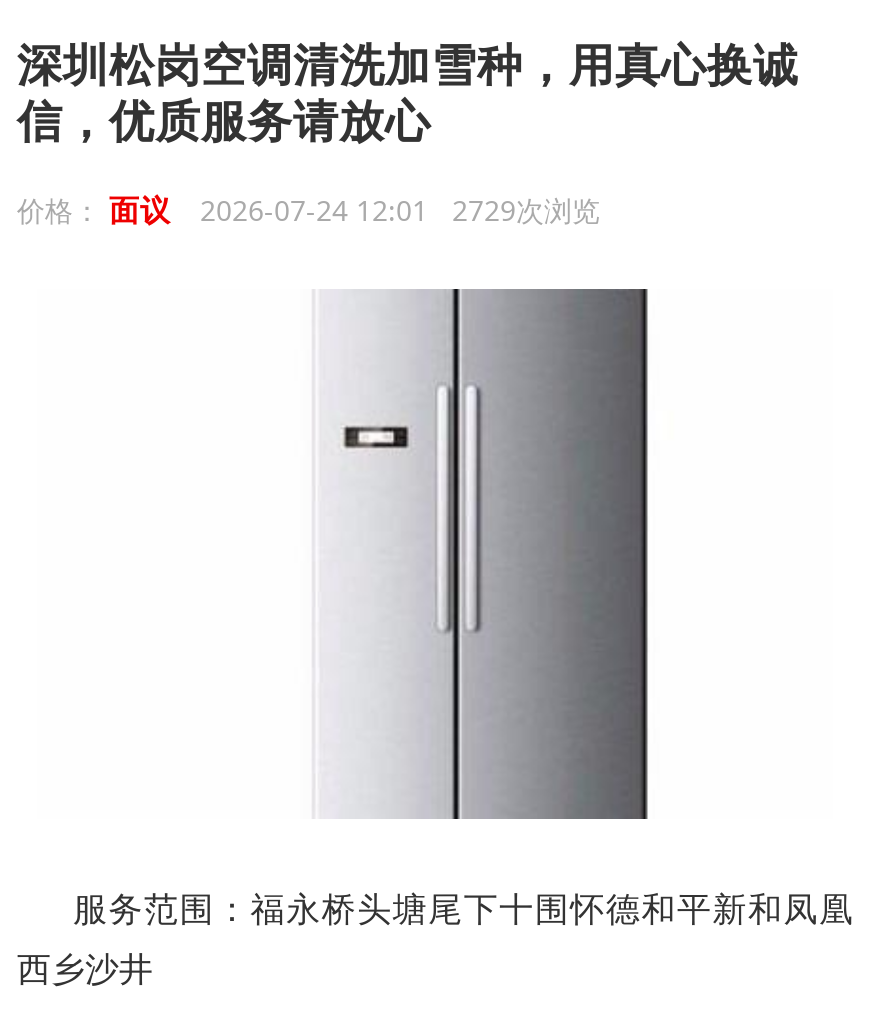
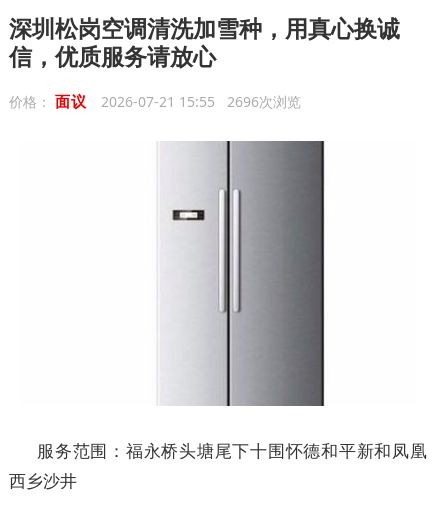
- 价格：面议 2026-07-24 12:01 2729次浏览
+ 价格：面议 2026-07-21 15:55 2696次浏览
